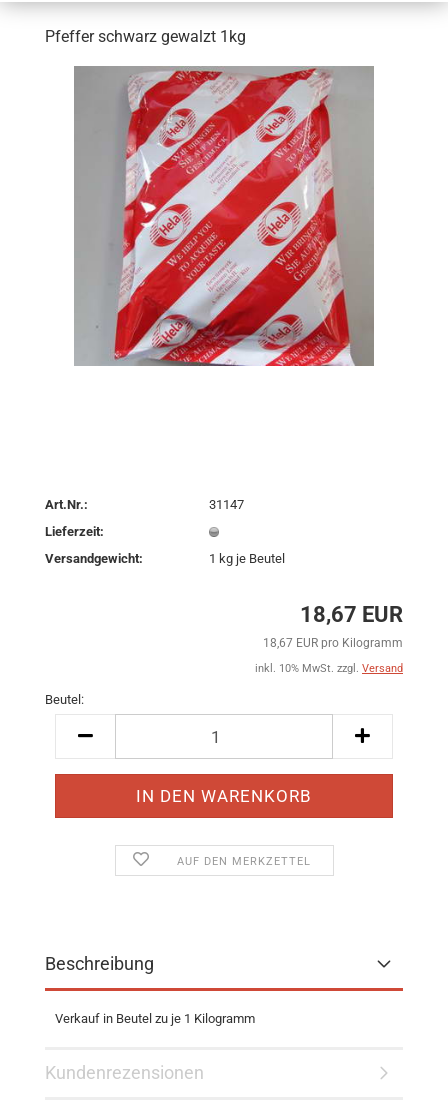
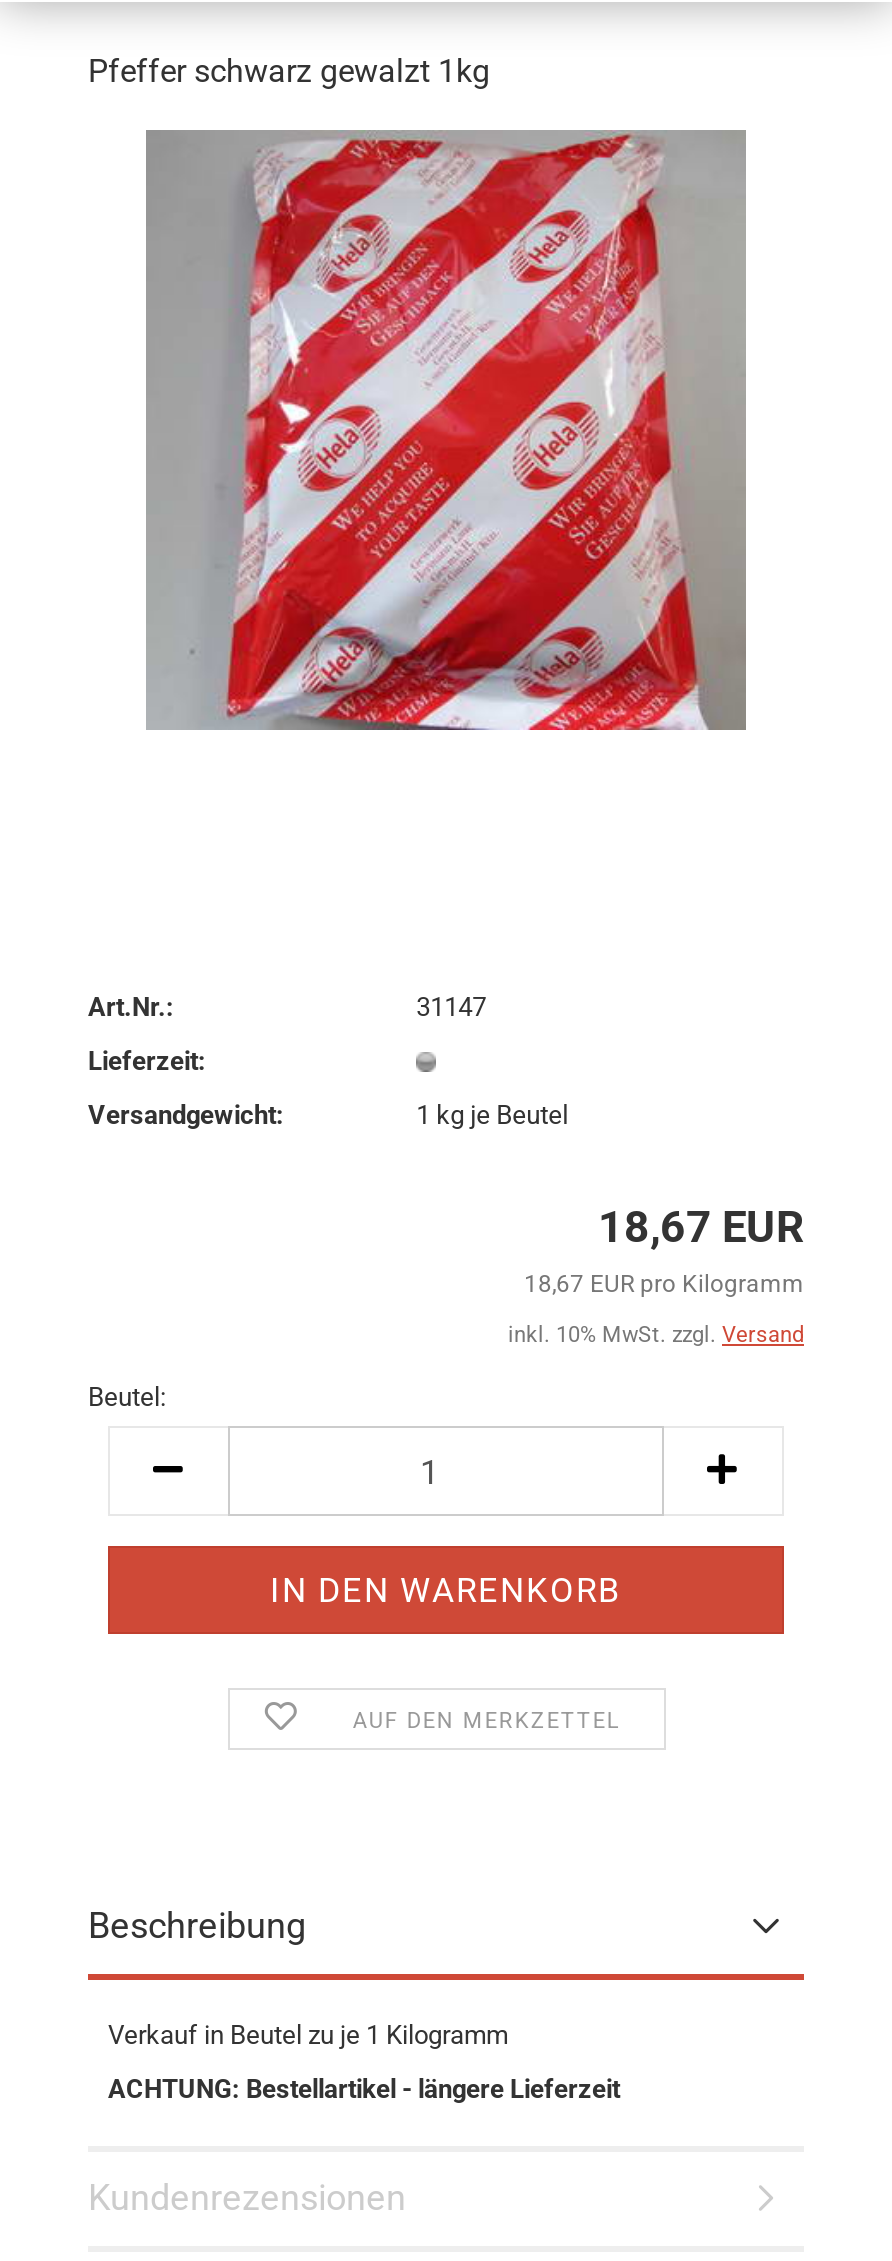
+ ACHTUNG: Bestellartikel - längere Lieferzeit
